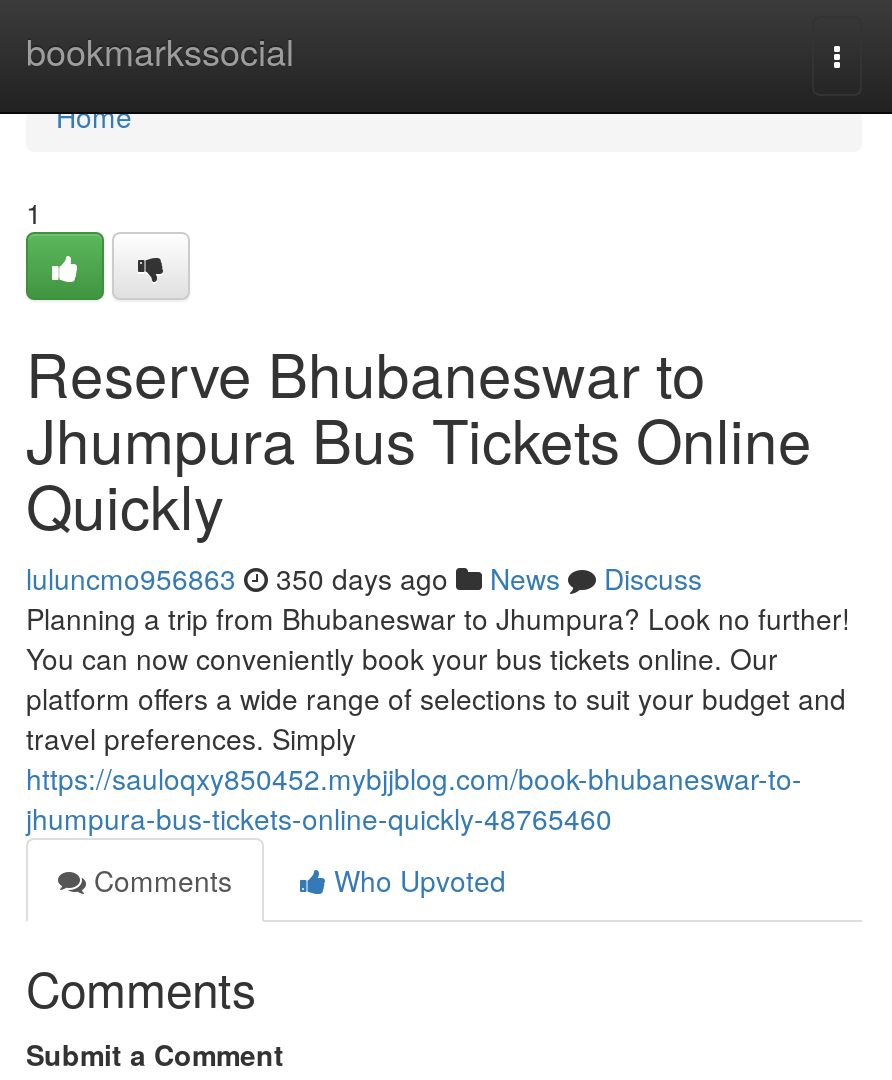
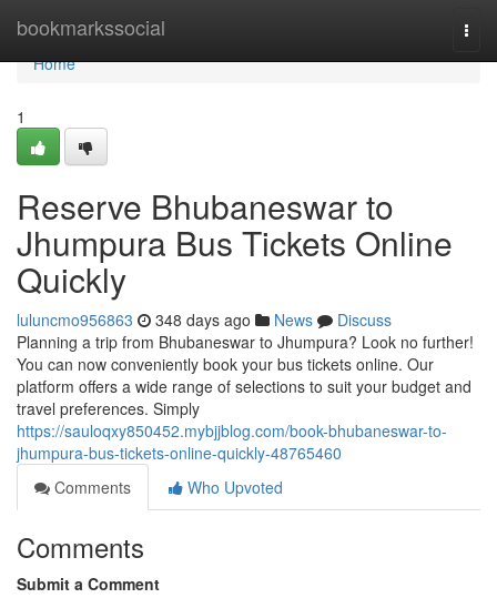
- luluncmo956863 350 days ago News Discuss
+ luluncmo956863 348 days ago News Discuss
